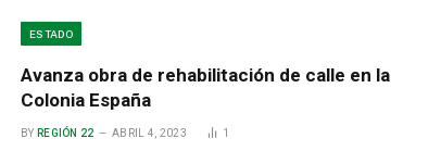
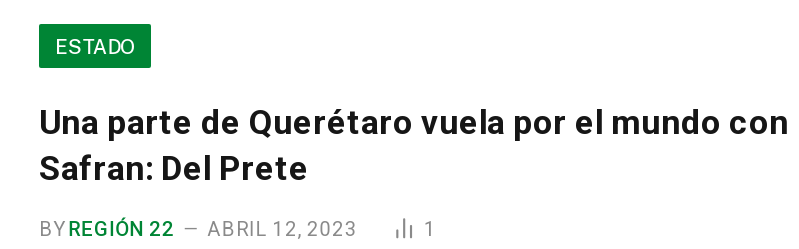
- Avanza obra de rehabilitación de calle en la
- Colonia España
+ Una parte de Querétaro vuela por el mundo con
+ Safran: Del Prete

- BY REGIÓN 22 ABRIL 4, 2023
+ BY REGIÓN 22 ABRIL 12, 2023
